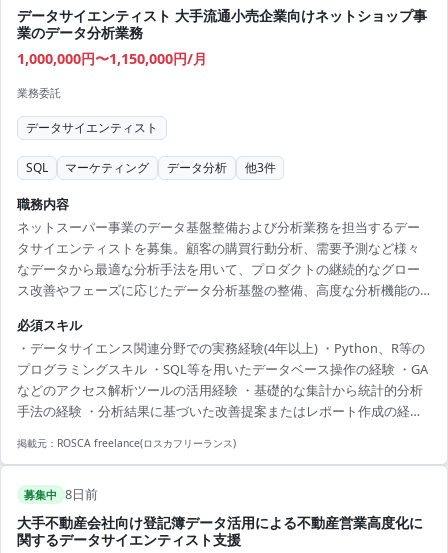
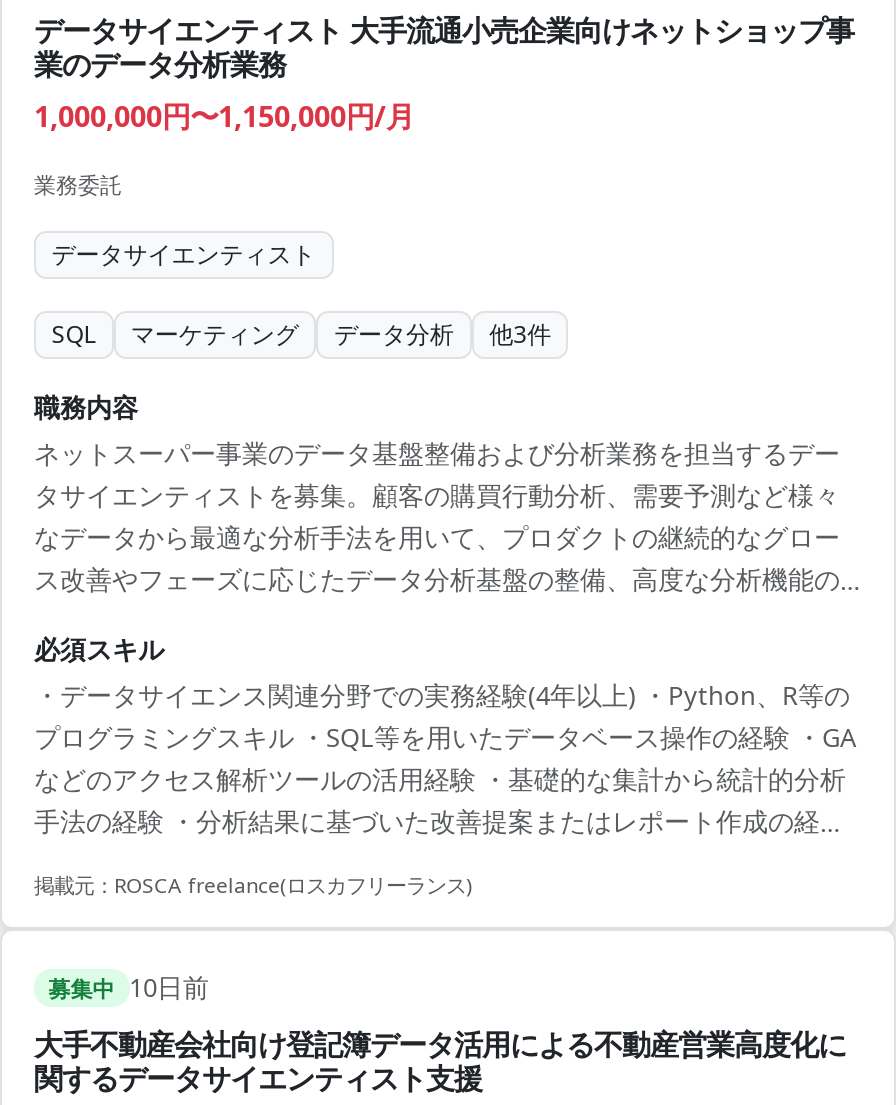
- 募集中 8日前
+ 募集中 10日前
